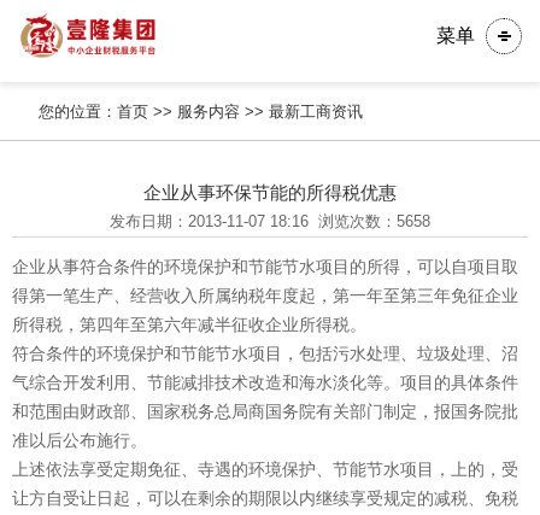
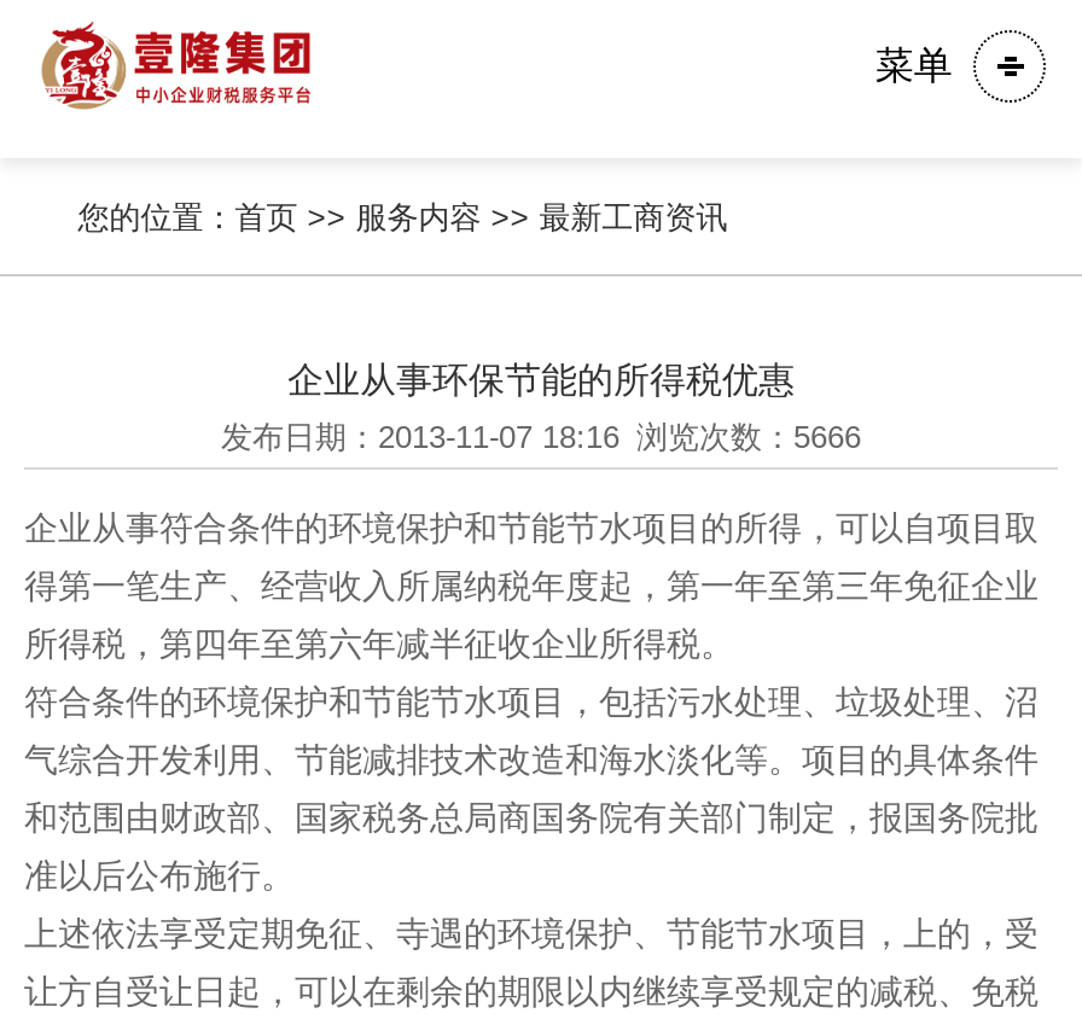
- 发布日期：2013-11-07 18:16 浏览次数：5658
+ 发布日期：2013-11-07 18:16 浏览次数：5666
